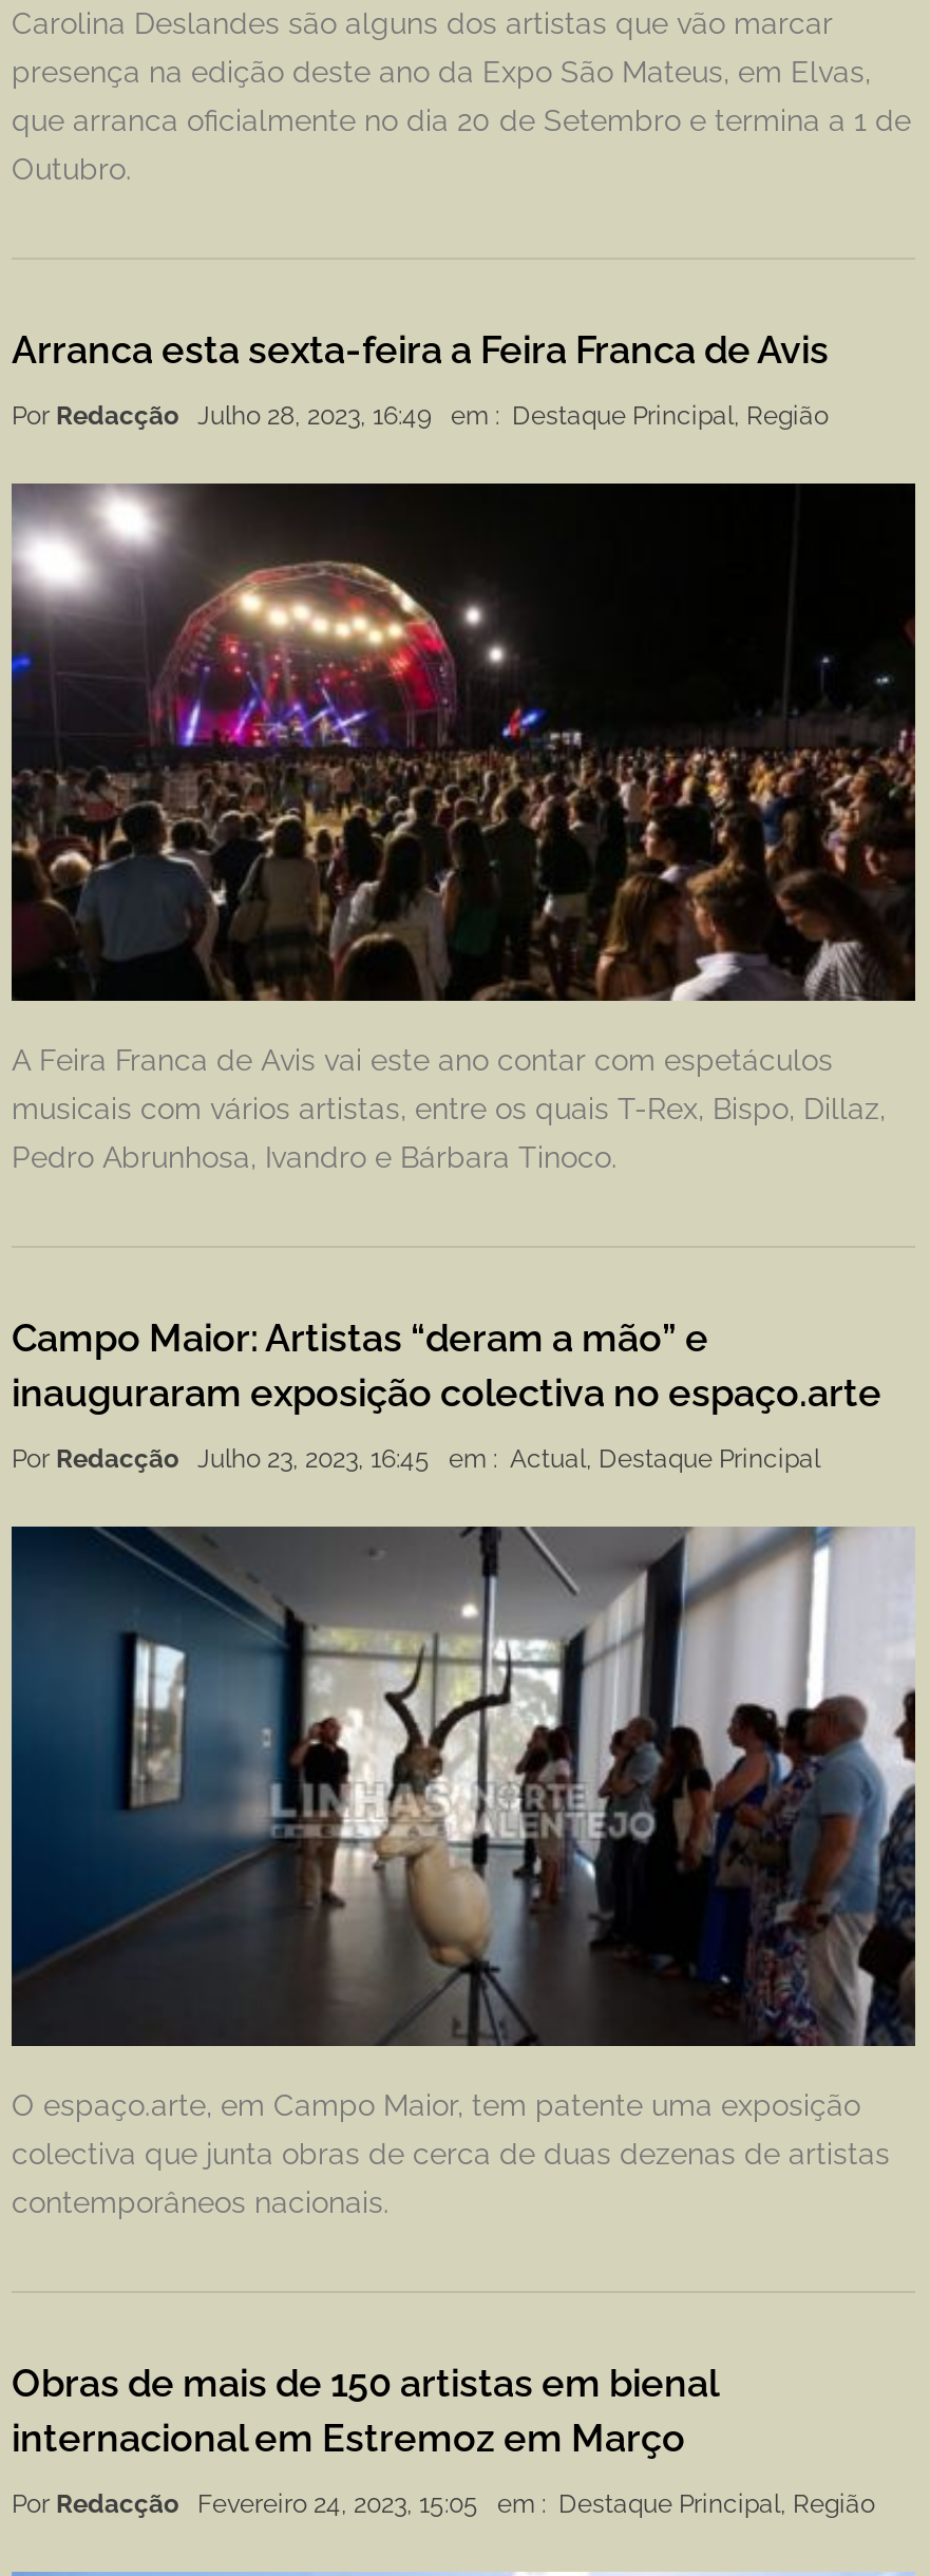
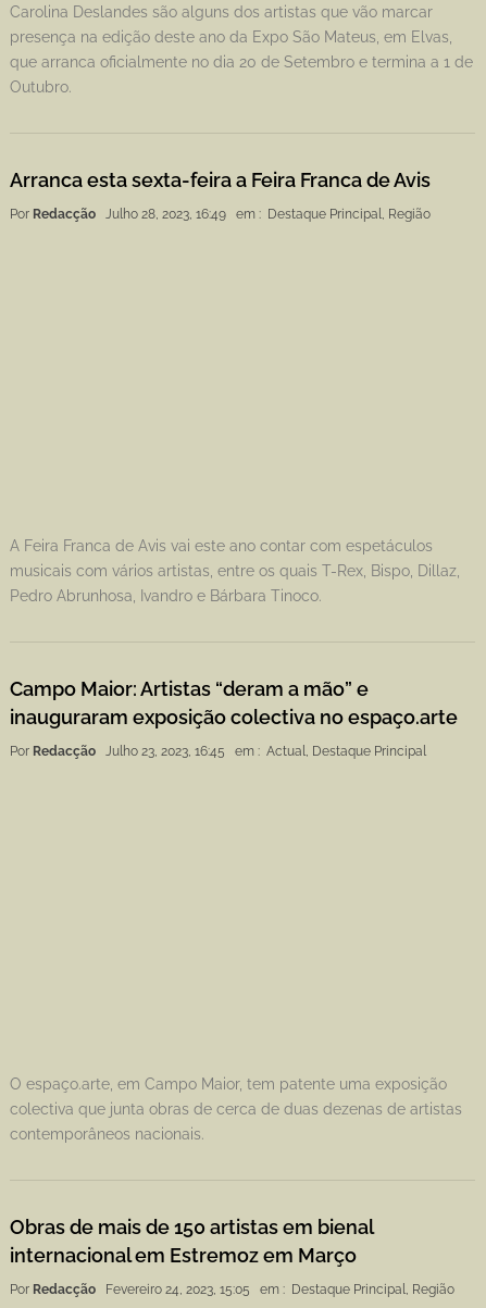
- [image]

- [image]
